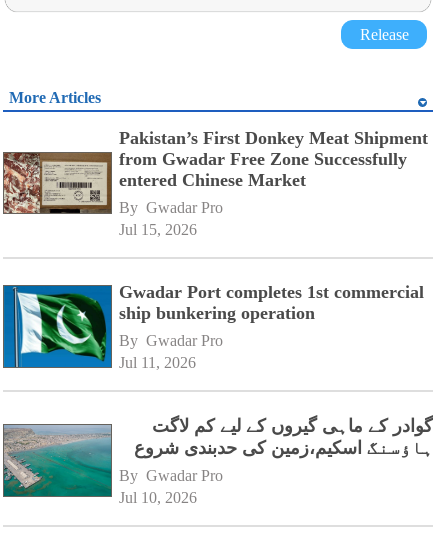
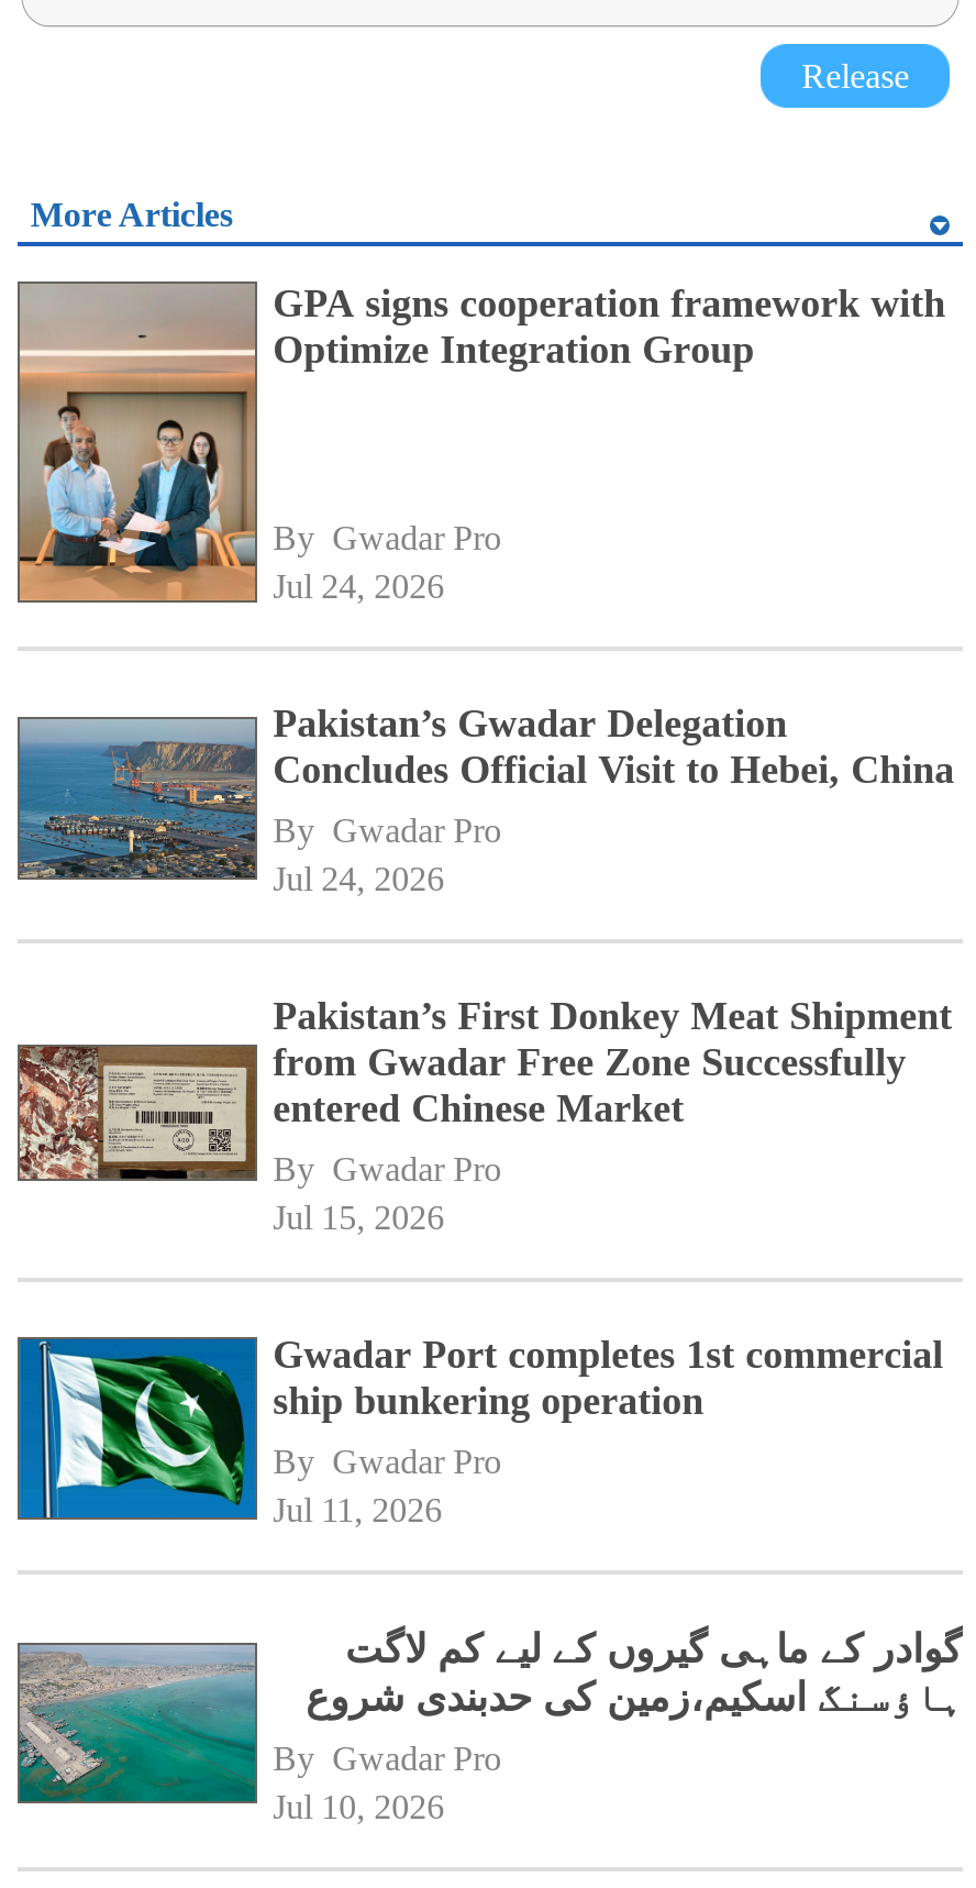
+ [image]
+ GPA signs cooperation framework with
+ Optimize Integration Group

+ [image]
+ By Gwadar Pro
+ Jul 24, 2026
+ Pakistan’s Gwadar Delegation
+ Concludes Official Visit to Hebei, China
+ By Gwadar Pro
+ Jul 24, 2026
